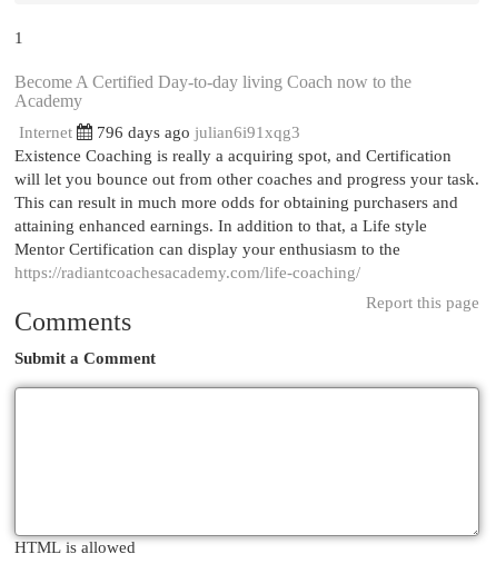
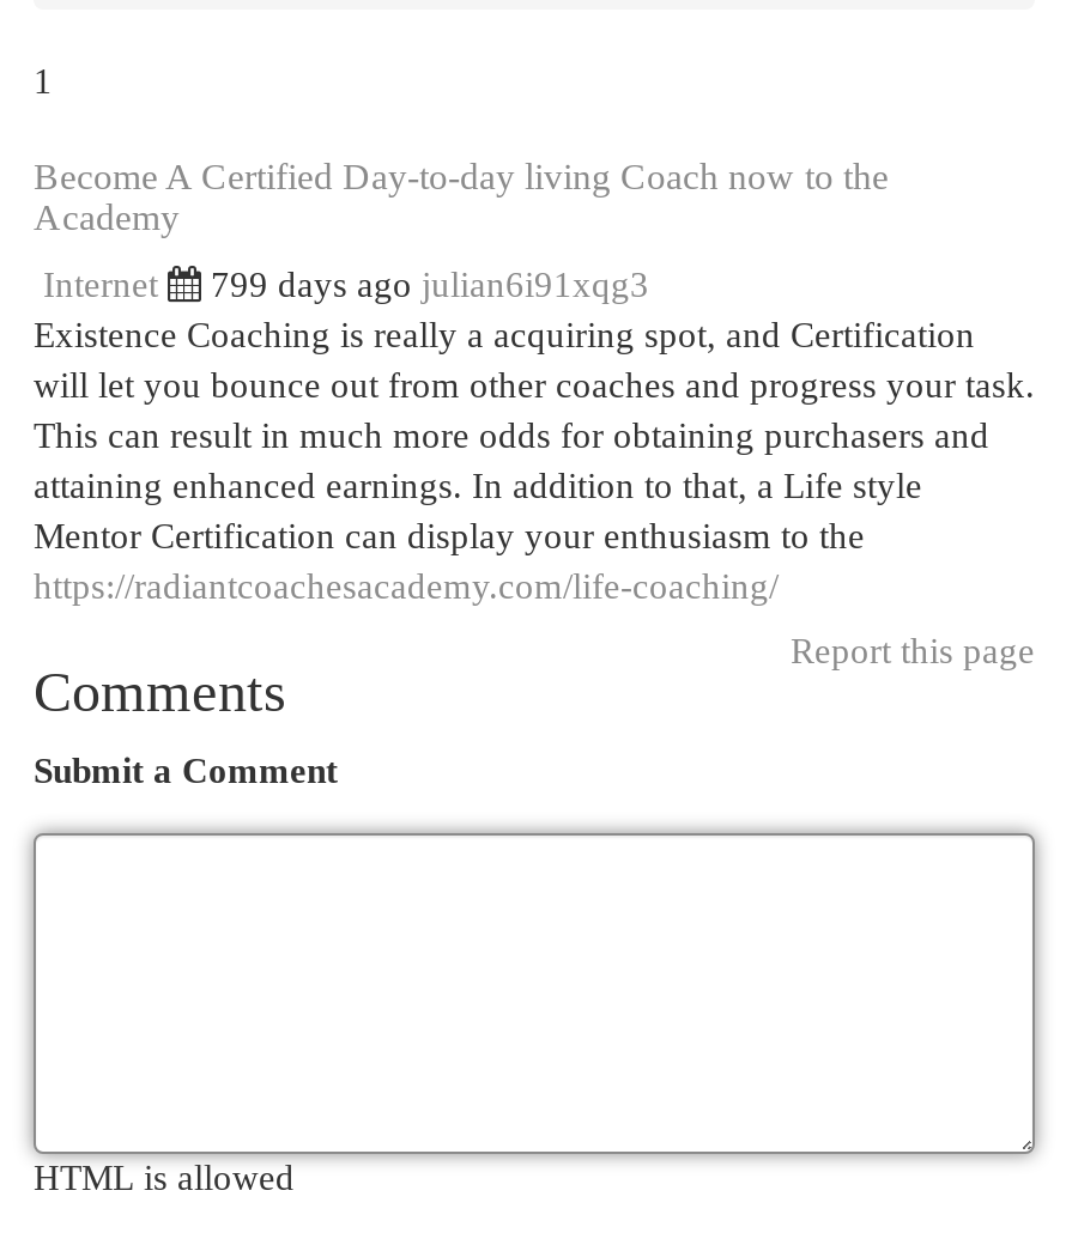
- 796 days ago julian6i91xqg3
+ 799 days ago julian6i91xqg3
